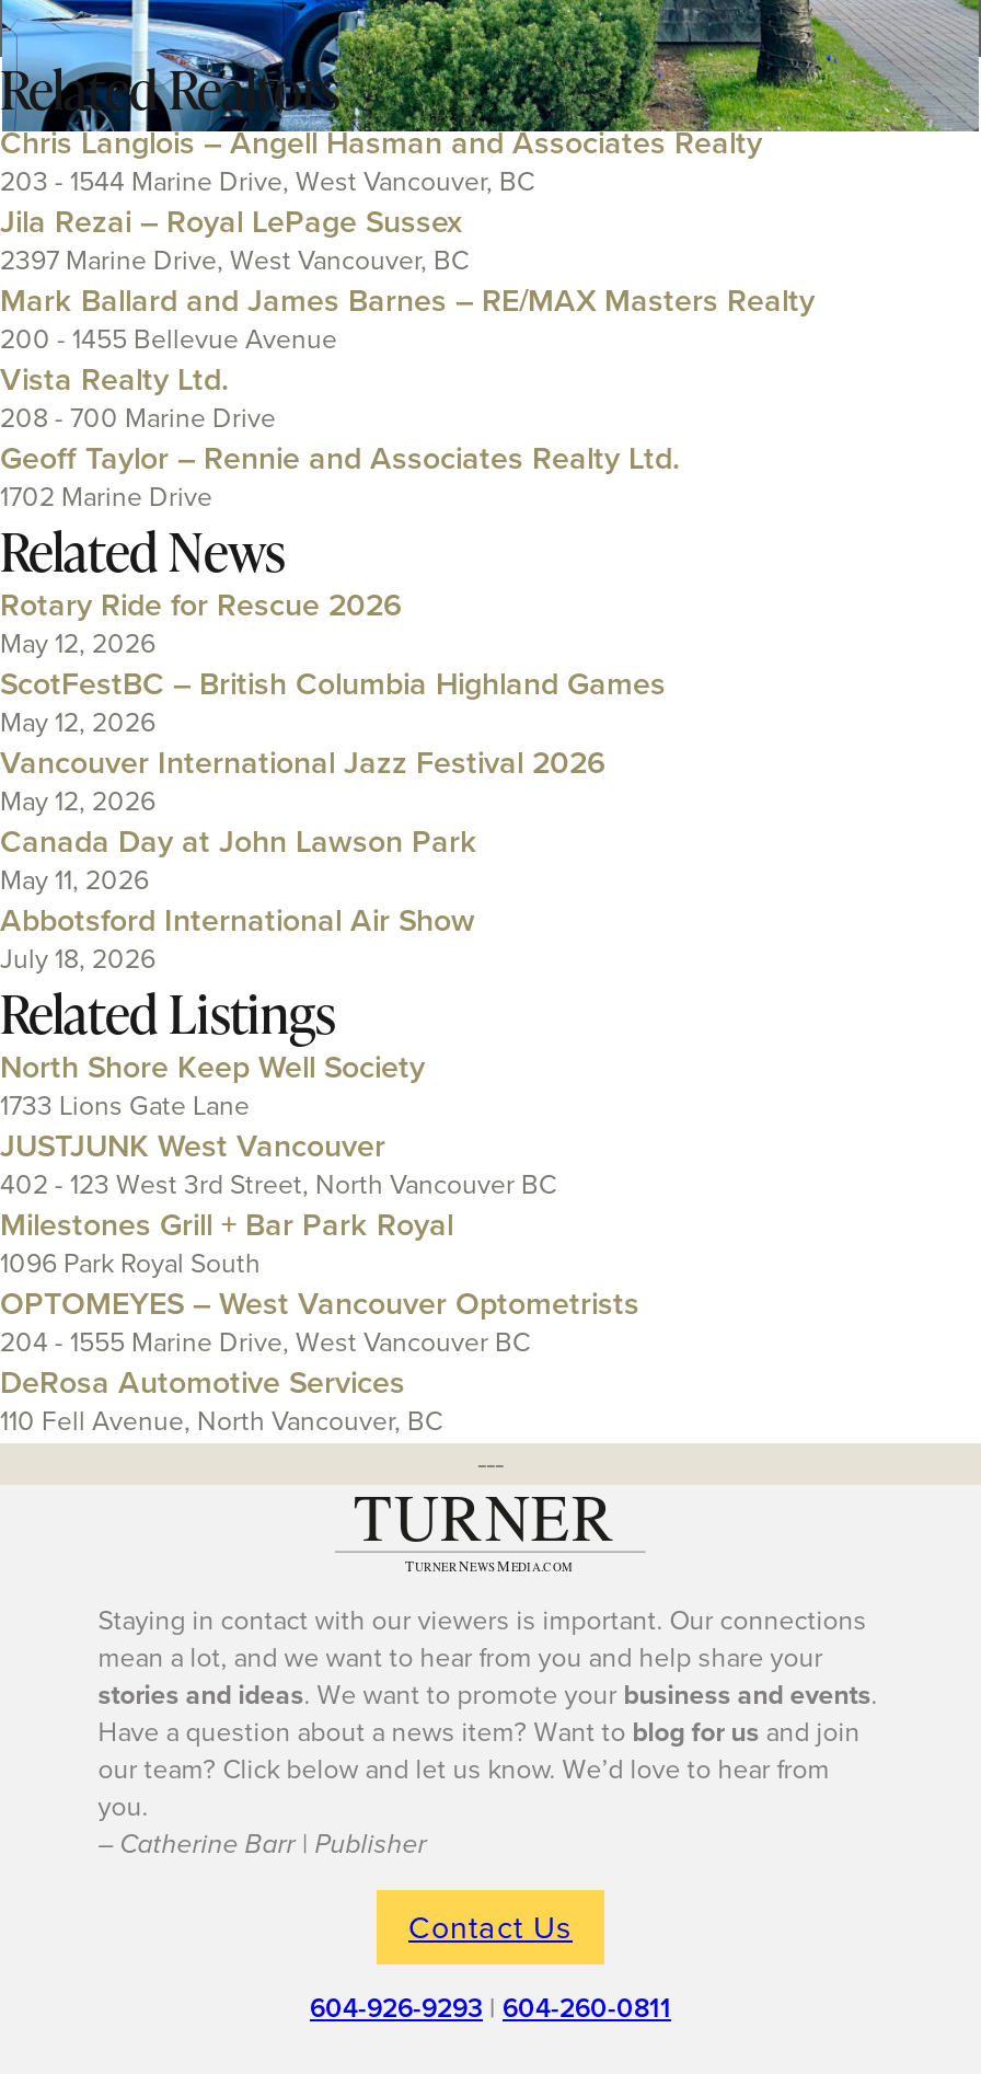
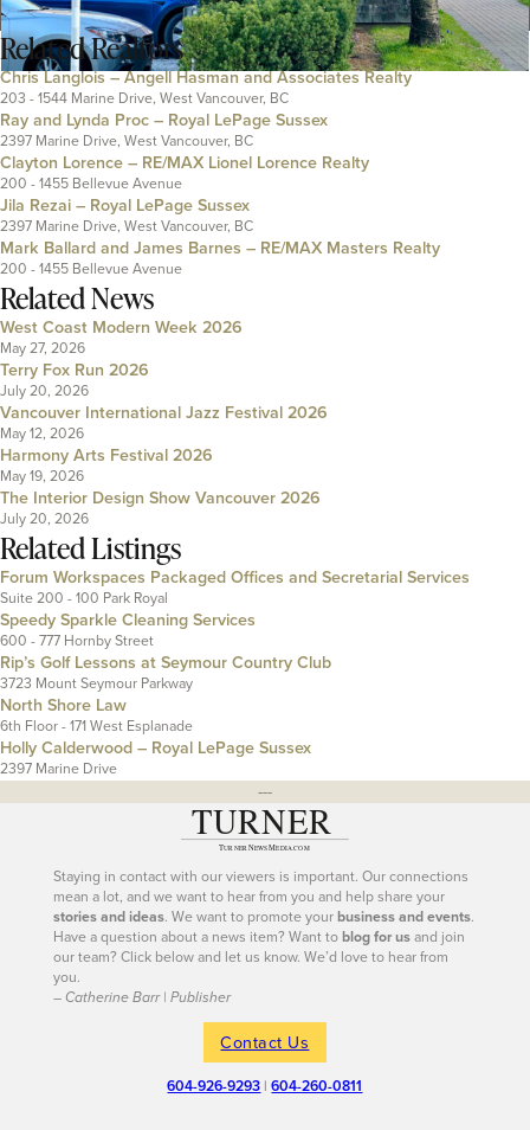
+ Ray and Lynda Proc – Royal LePage Sussex
+ 2397 Marine Drive, West Vancouver, BC
+ Clayton Lorence – RE/MAX Lionel Lorence Realty
+ 200 - 1455 Bellevue Avenue

moved down: Jila Rezai – Royal LePage Sussex | 2397 Marine Drive, West Vancouver, BC | Mark Ballard and James Barnes – RE/MAX Masters Realty | 200 - 1455 Bellevue Avenue

- Vista Realty Ltd.
- 208 - 700 Marine Drive
- Geoff Taylor – Rennie and Associates Realty Ltd.
- 1702 Marine Drive

- Rotary Ride for Rescue 2026
- May 12, 2026
- ScotFestBC – British Columbia Highland Games
- May 12, 2026
+ West Coast Modern Week 2026
+ May 27, 2026
+ Terry Fox Run 2026
+ July 20, 2026

- Canada Day at John Lawson Park
- May 11, 2026
- Abbotsford International Air Show
- July 18, 2026
+ Harmony Arts Festival 2026
+ May 19, 2026
+ The Interior Design Show Vancouver 2026
+ July 20, 2026

- North Shore Keep Well Society
- 1733 Lions Gate Lane
- JUSTJUNK West Vancouver
- 402 - 123 West 3rd Street, North Vancouver BC
- Milestones Grill + Bar Park Royal
- 1096 Park Royal South
- OPTOMEYES – West Vancouver Optometrists
- 204 - 1555 Marine Drive, West Vancouver BC
- DeRosa Automotive Services
- 110 Fell Avenue, North Vancouver, BC
+ Forum Workspaces Packaged Offices and Secretarial Services
+ Suite 200 - 100 Park Royal
+ Speedy Sparkle Cleaning Services
+ 600 - 777 Hornby Street
+ Rip’s Golf Lessons at Seymour Country Club
+ 3723 Mount Seymour Parkway
+ North Shore Law
+ 6th Floor - 171 West Esplanade
+ Holly Calderwood – Royal LePage Sussex
+ 2397 Marine Drive
